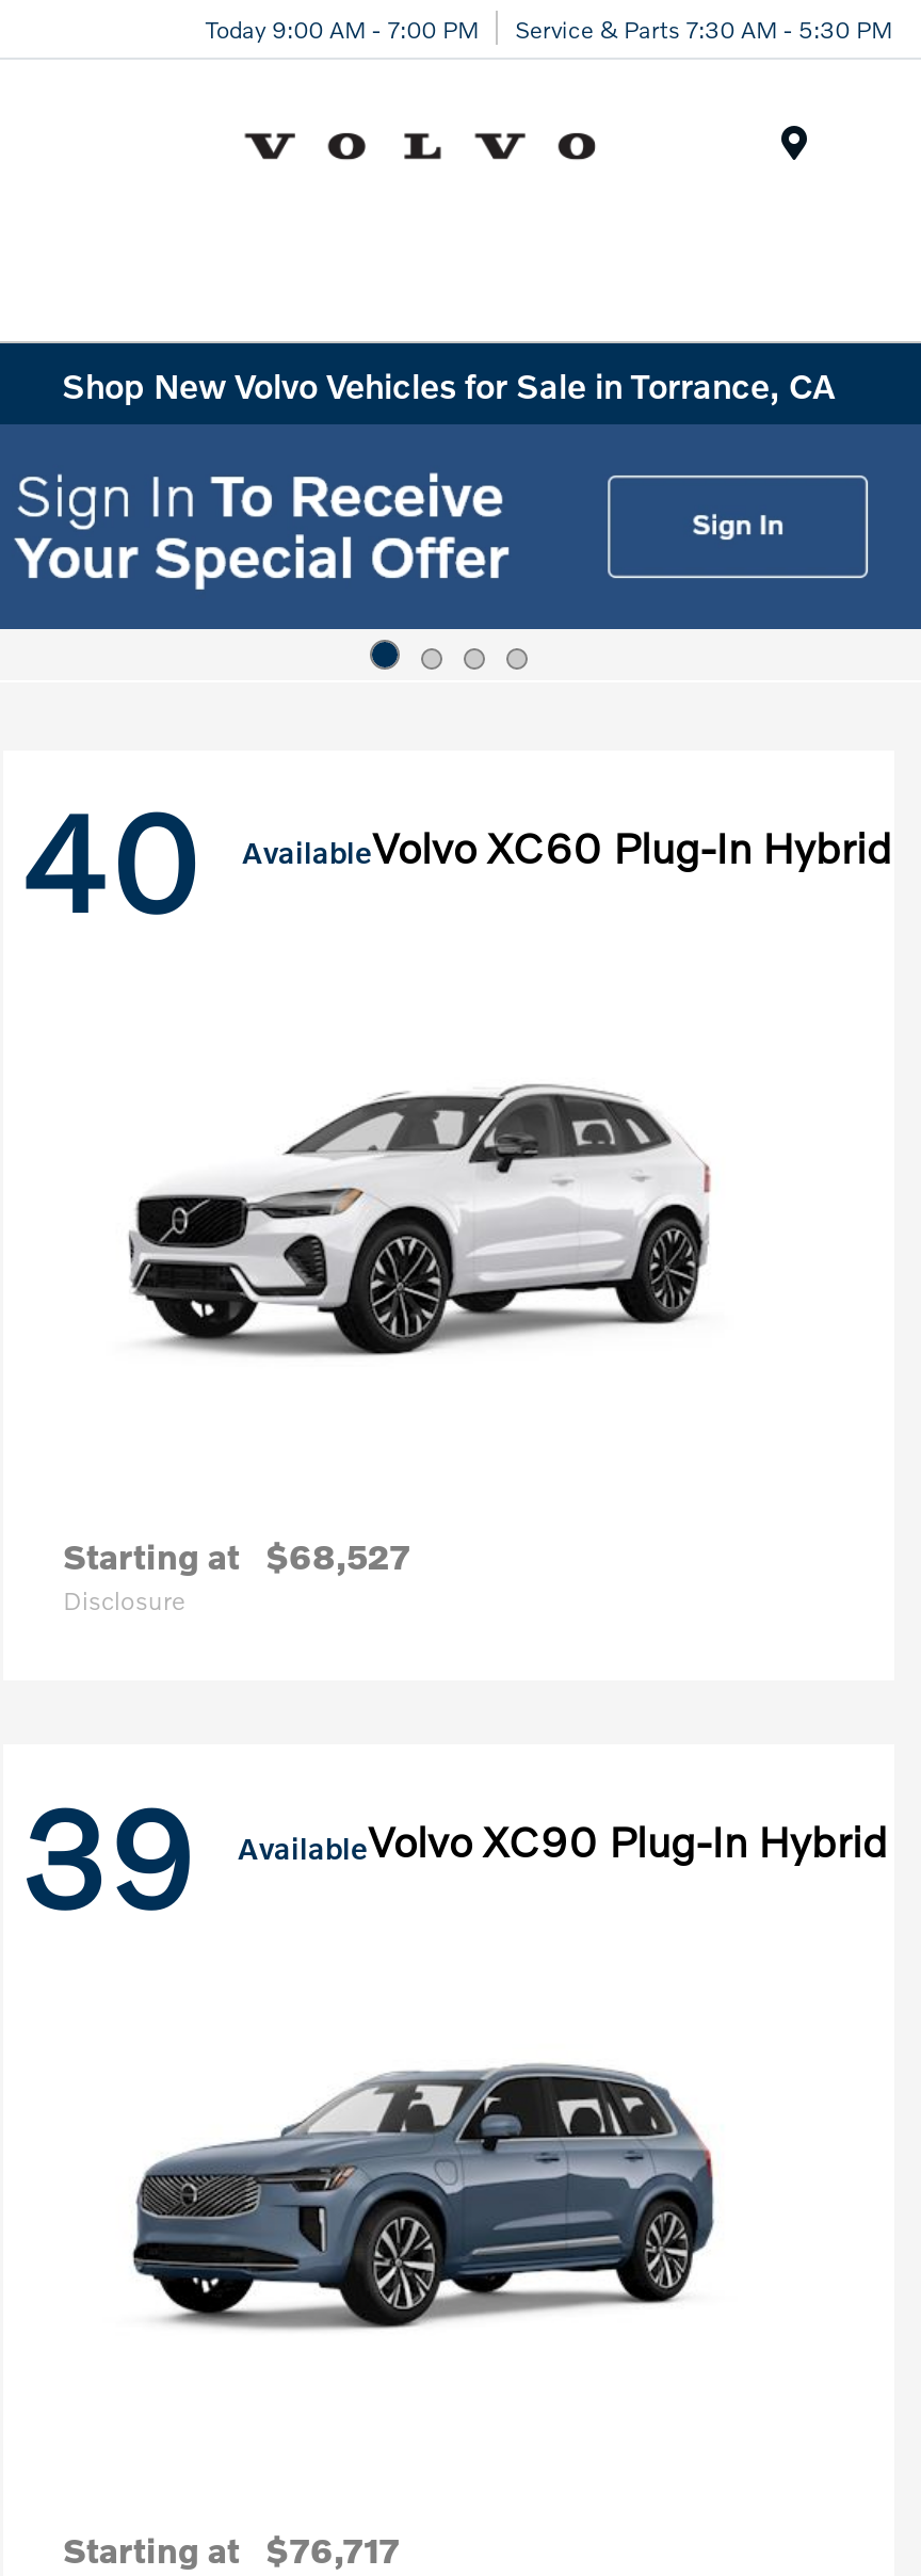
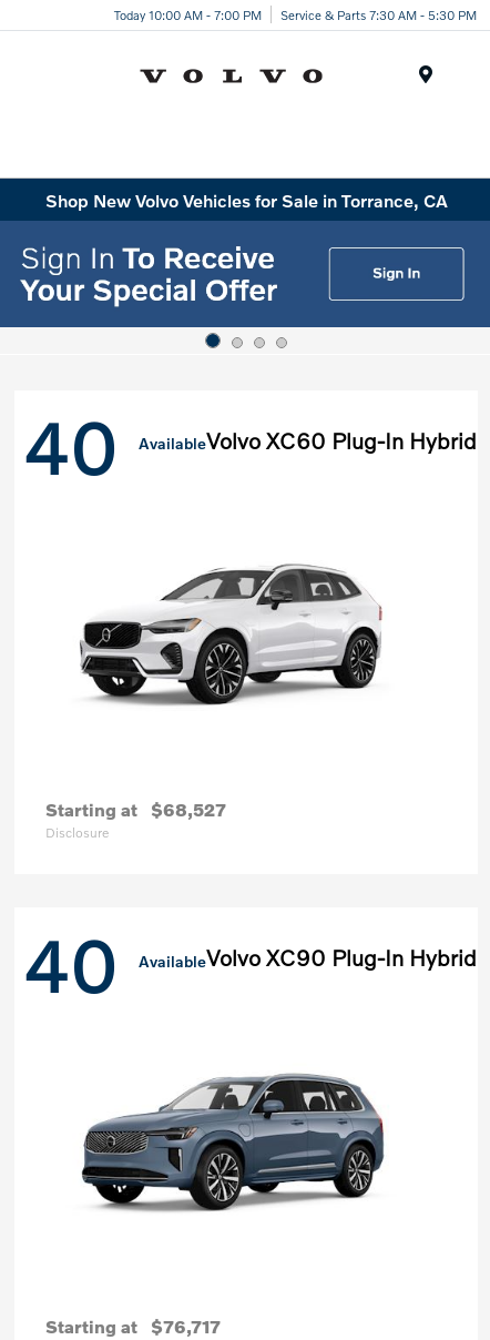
- Today 9:00 AM - 7:00 PM Service & Parts 7:30 AM - 5:30 PM
+ Today 10:00 AM - 7:00 PM Service & Parts 7:30 AM - 5:30 PM

- 39 AvailableVolvo XC90 Plug-In Hybrid
+ 40 AvailableVolvo XC90 Plug-In Hybrid
